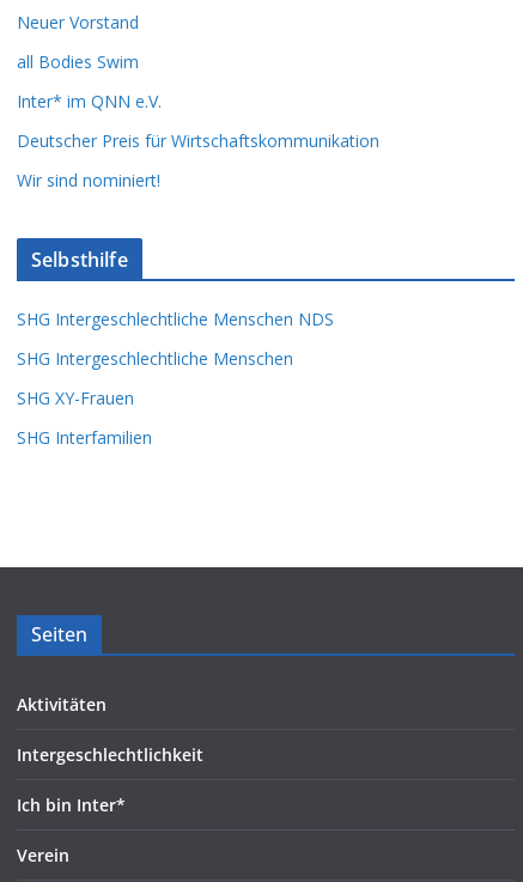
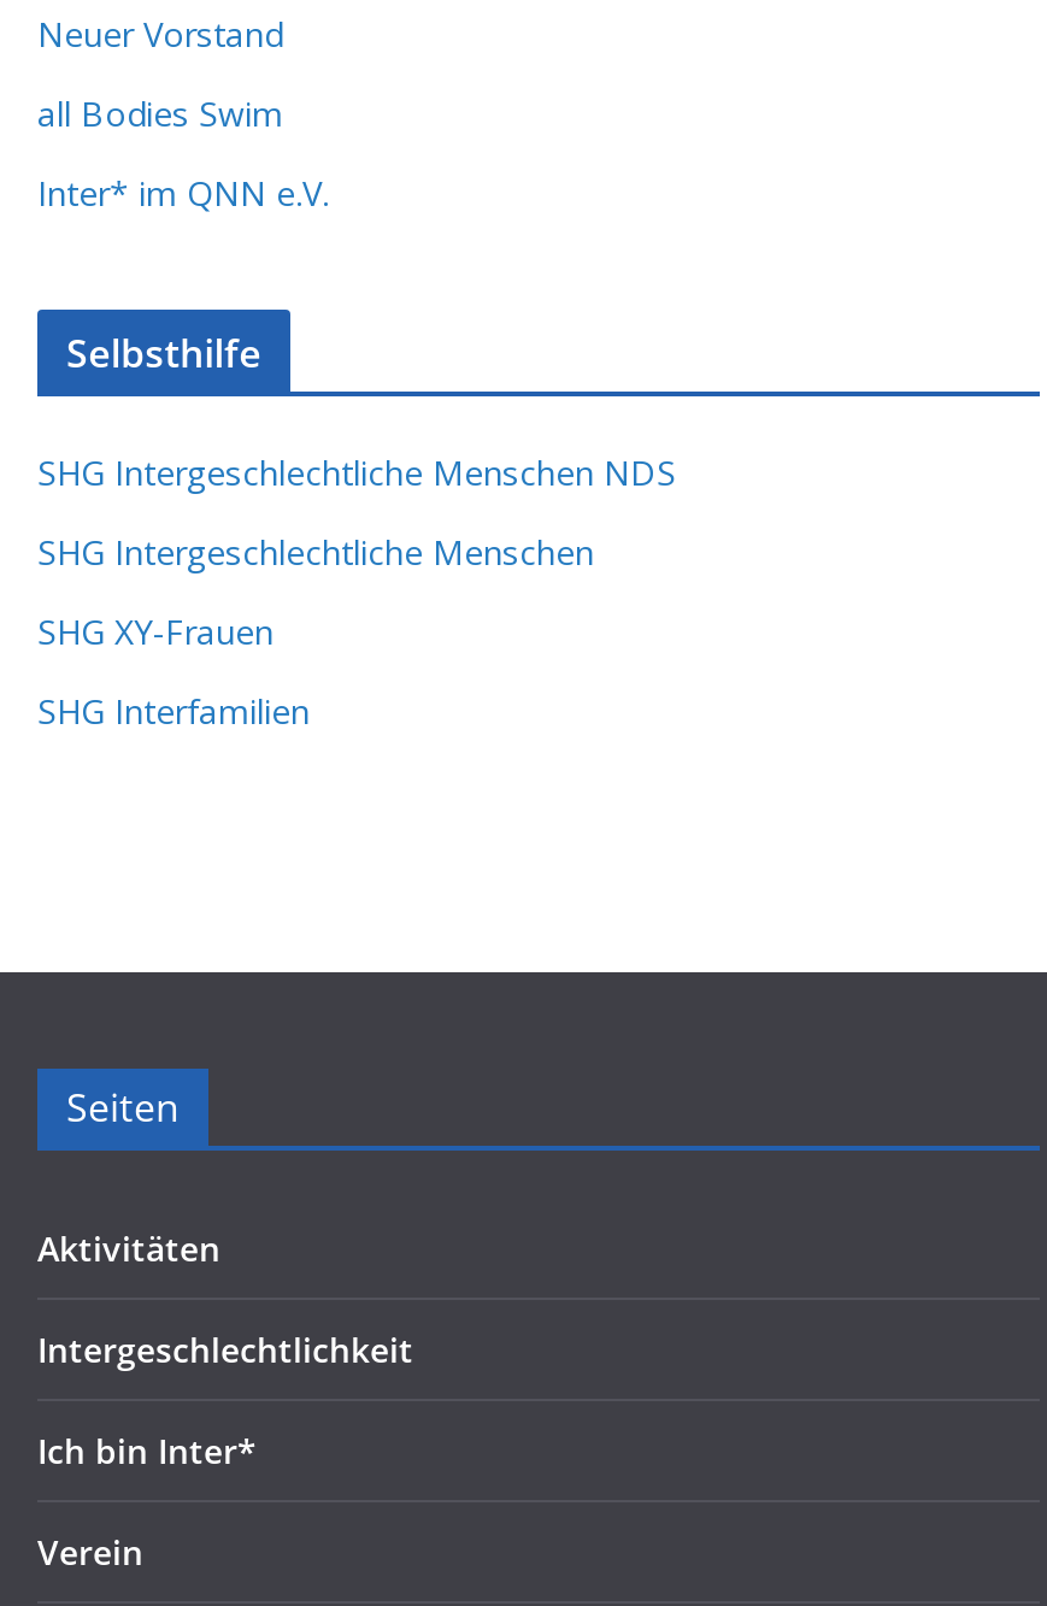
- Deutscher Preis für Wirtschaftskommunikation
- Wir sind nominiert!
